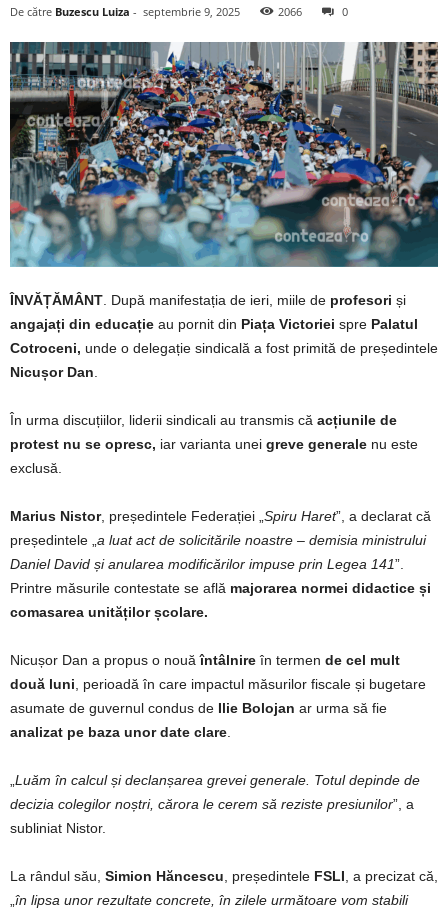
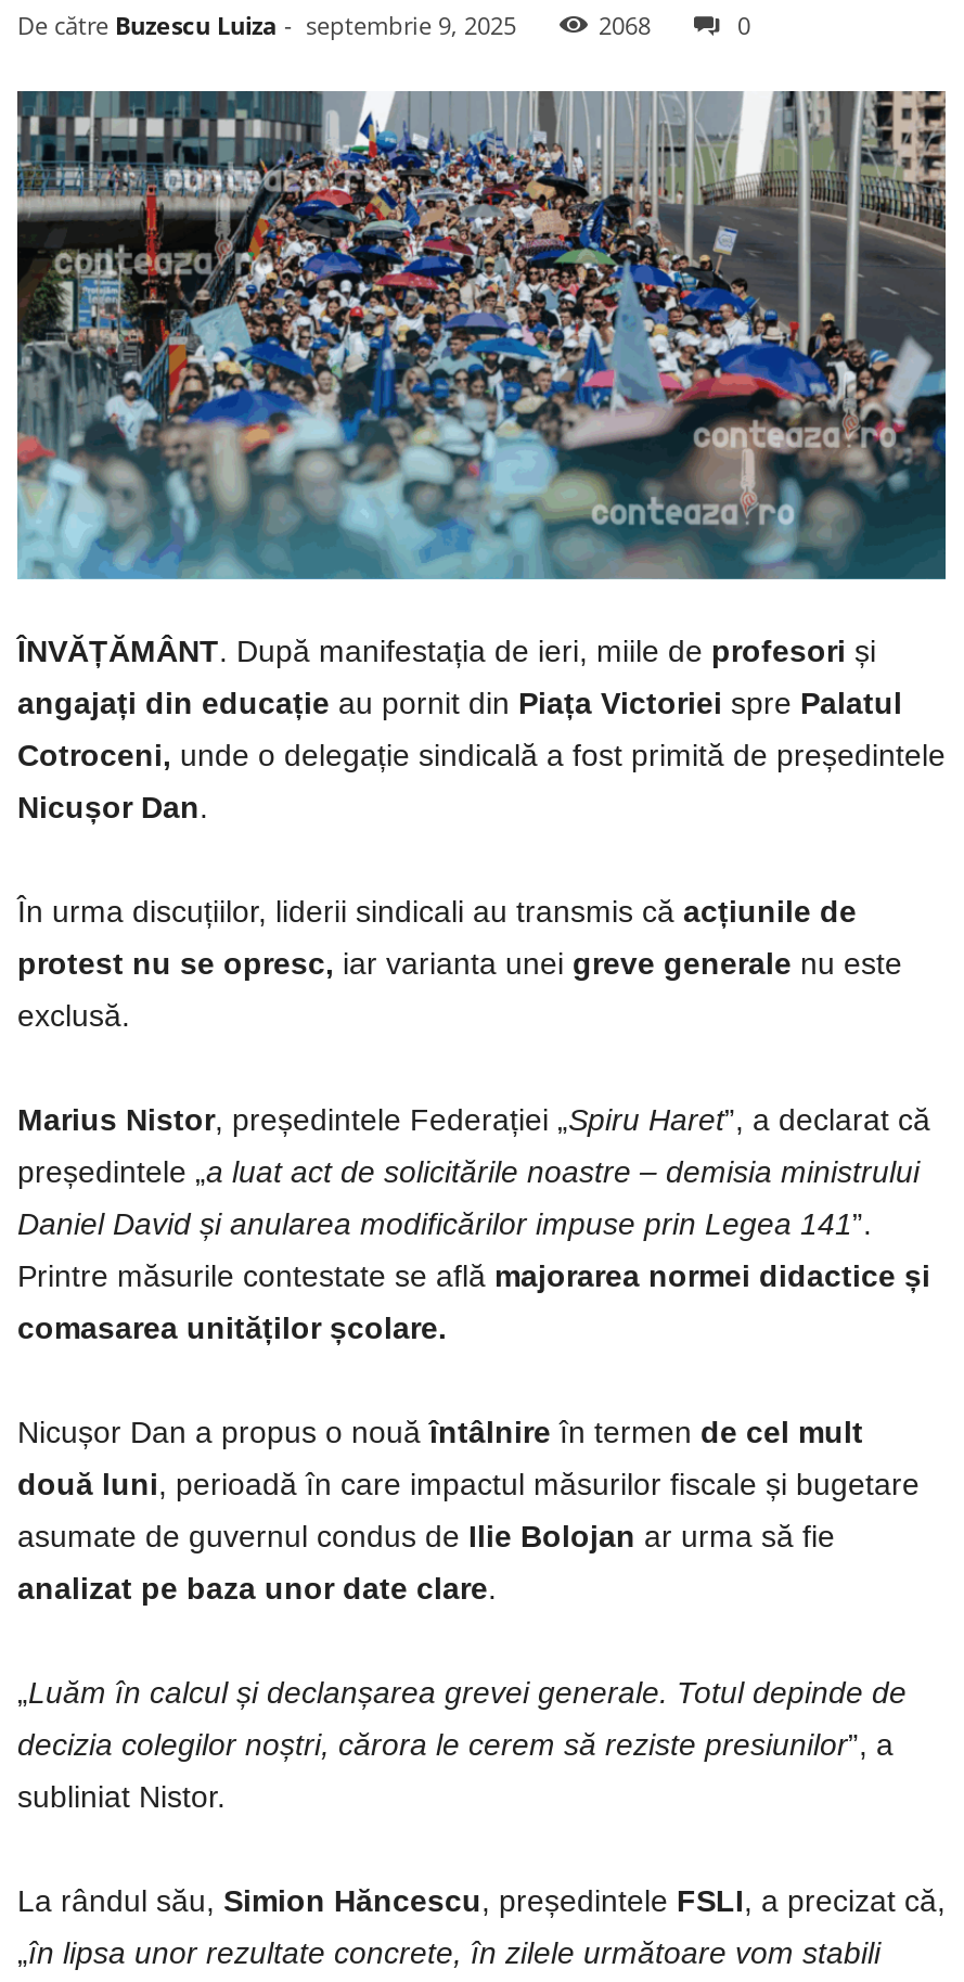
- 2066
+ 2068
